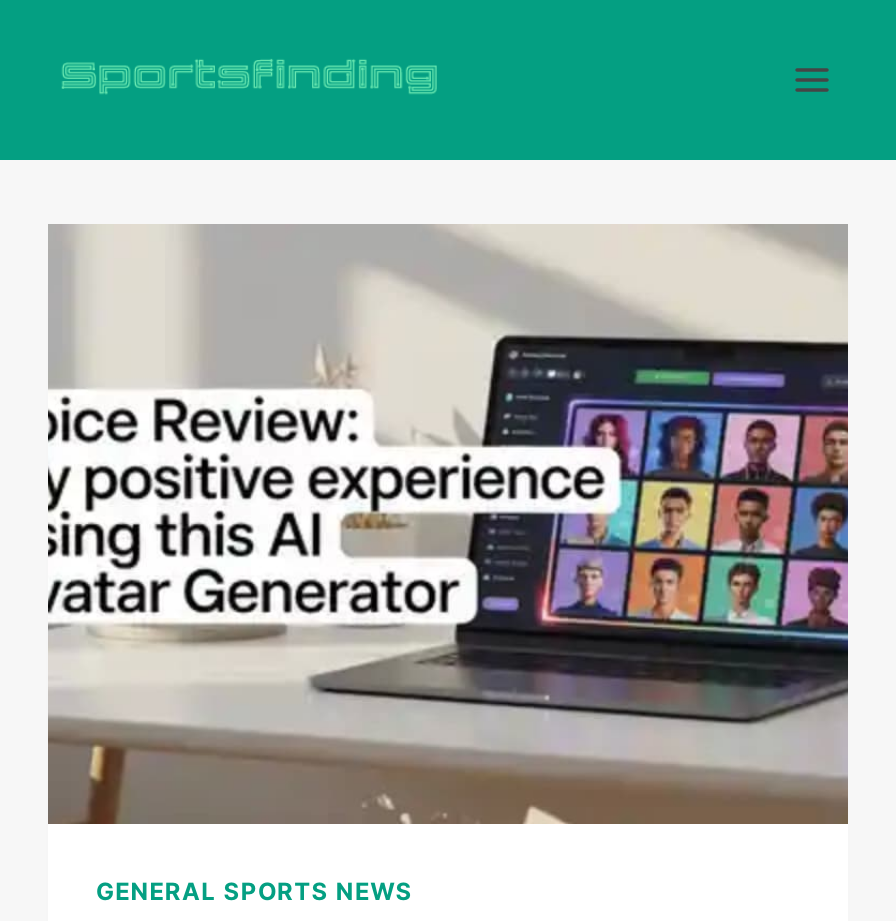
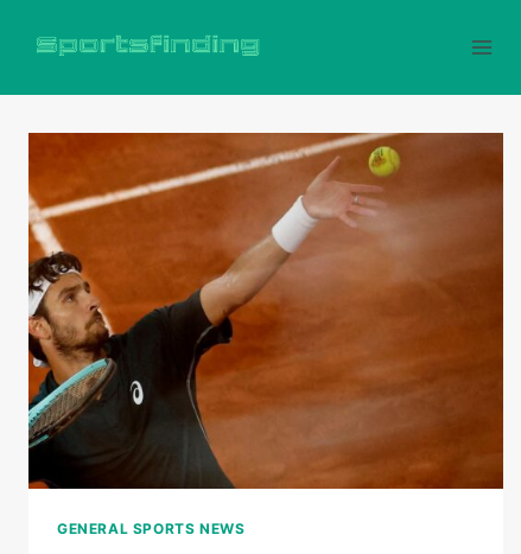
- [image]
+ [image]
